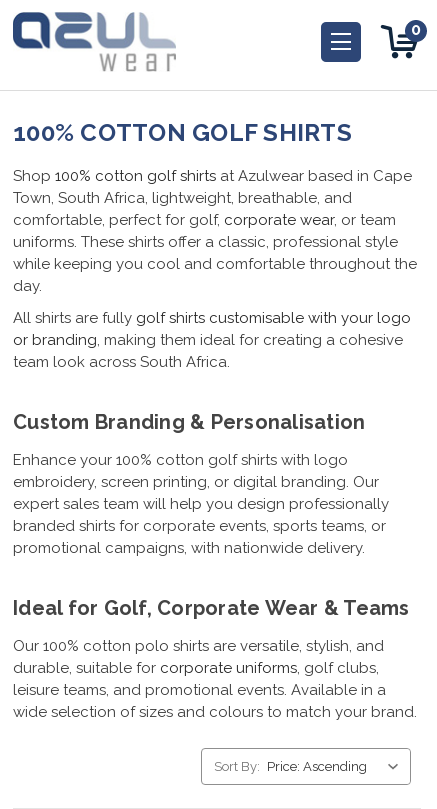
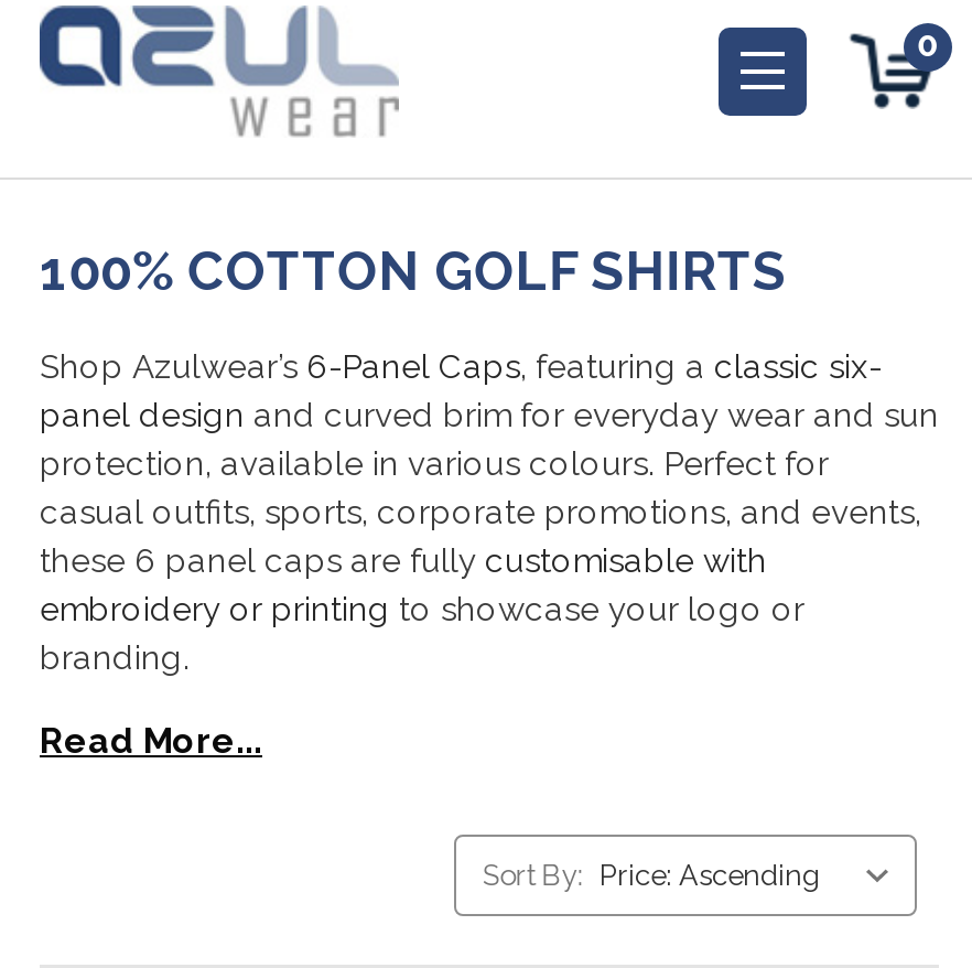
- Shop 100% cotton golf shirts at Azulwear based in Cape
- Town, South Africa, lightweight, breathable, and
- comfortable, perfect for golf, corporate wear, or team
- uniforms. These shirts offer a classic, professional style
- while keeping you cool and comfortable throughout the
- day.
- All shirts are fully golf shirts customisable with your logo
- or branding, making them ideal for creating a cohesive
- team look across South Africa.
- Custom Branding & Personalisation
- Enhance your 100% cotton golf shirts with logo
- embroidery, screen printing, or digital branding. Our
- expert sales team will help you design professionally
- branded shirts for corporate events, sports teams, or
- promotional campaigns, with nationwide delivery.
- Ideal for Golf, Corporate Wear & Teams
- Our 100% cotton polo shirts are versatile, stylish, and
- durable, suitable for corporate uniforms, golf clubs,
- leisure teams, and promotional events. Available in a
- wide selection of sizes and colours to match your brand.
+ Shop Azulwear’s 6-Panel Caps, featuring a classic six-
+ panel design and curved brim for everyday wear and sun
+ protection, available in various colours. Perfect for
+ casual outfits, sports, corporate promotions, and events,
+ these 6 panel caps are fully customisable with
+ embroidery or printing to showcase your logo or
+ branding.
+ Read More...
